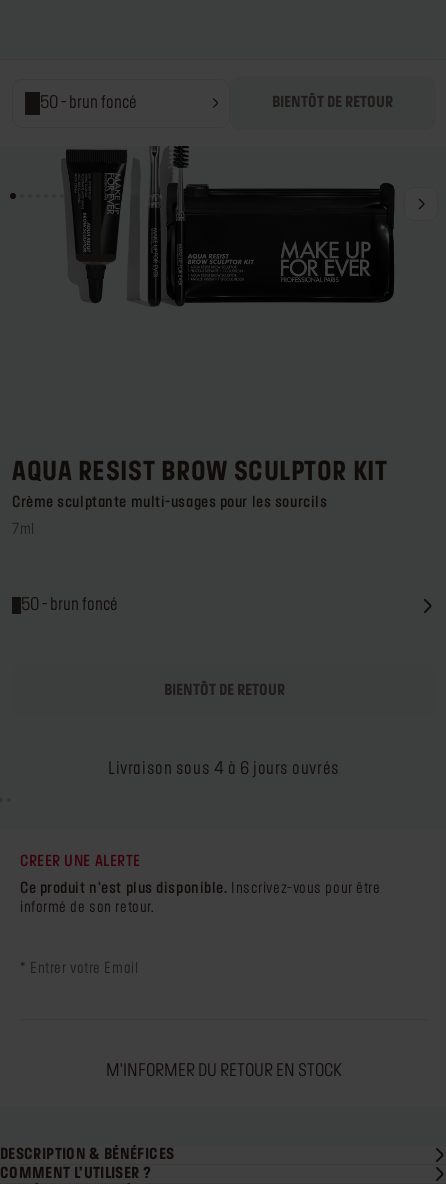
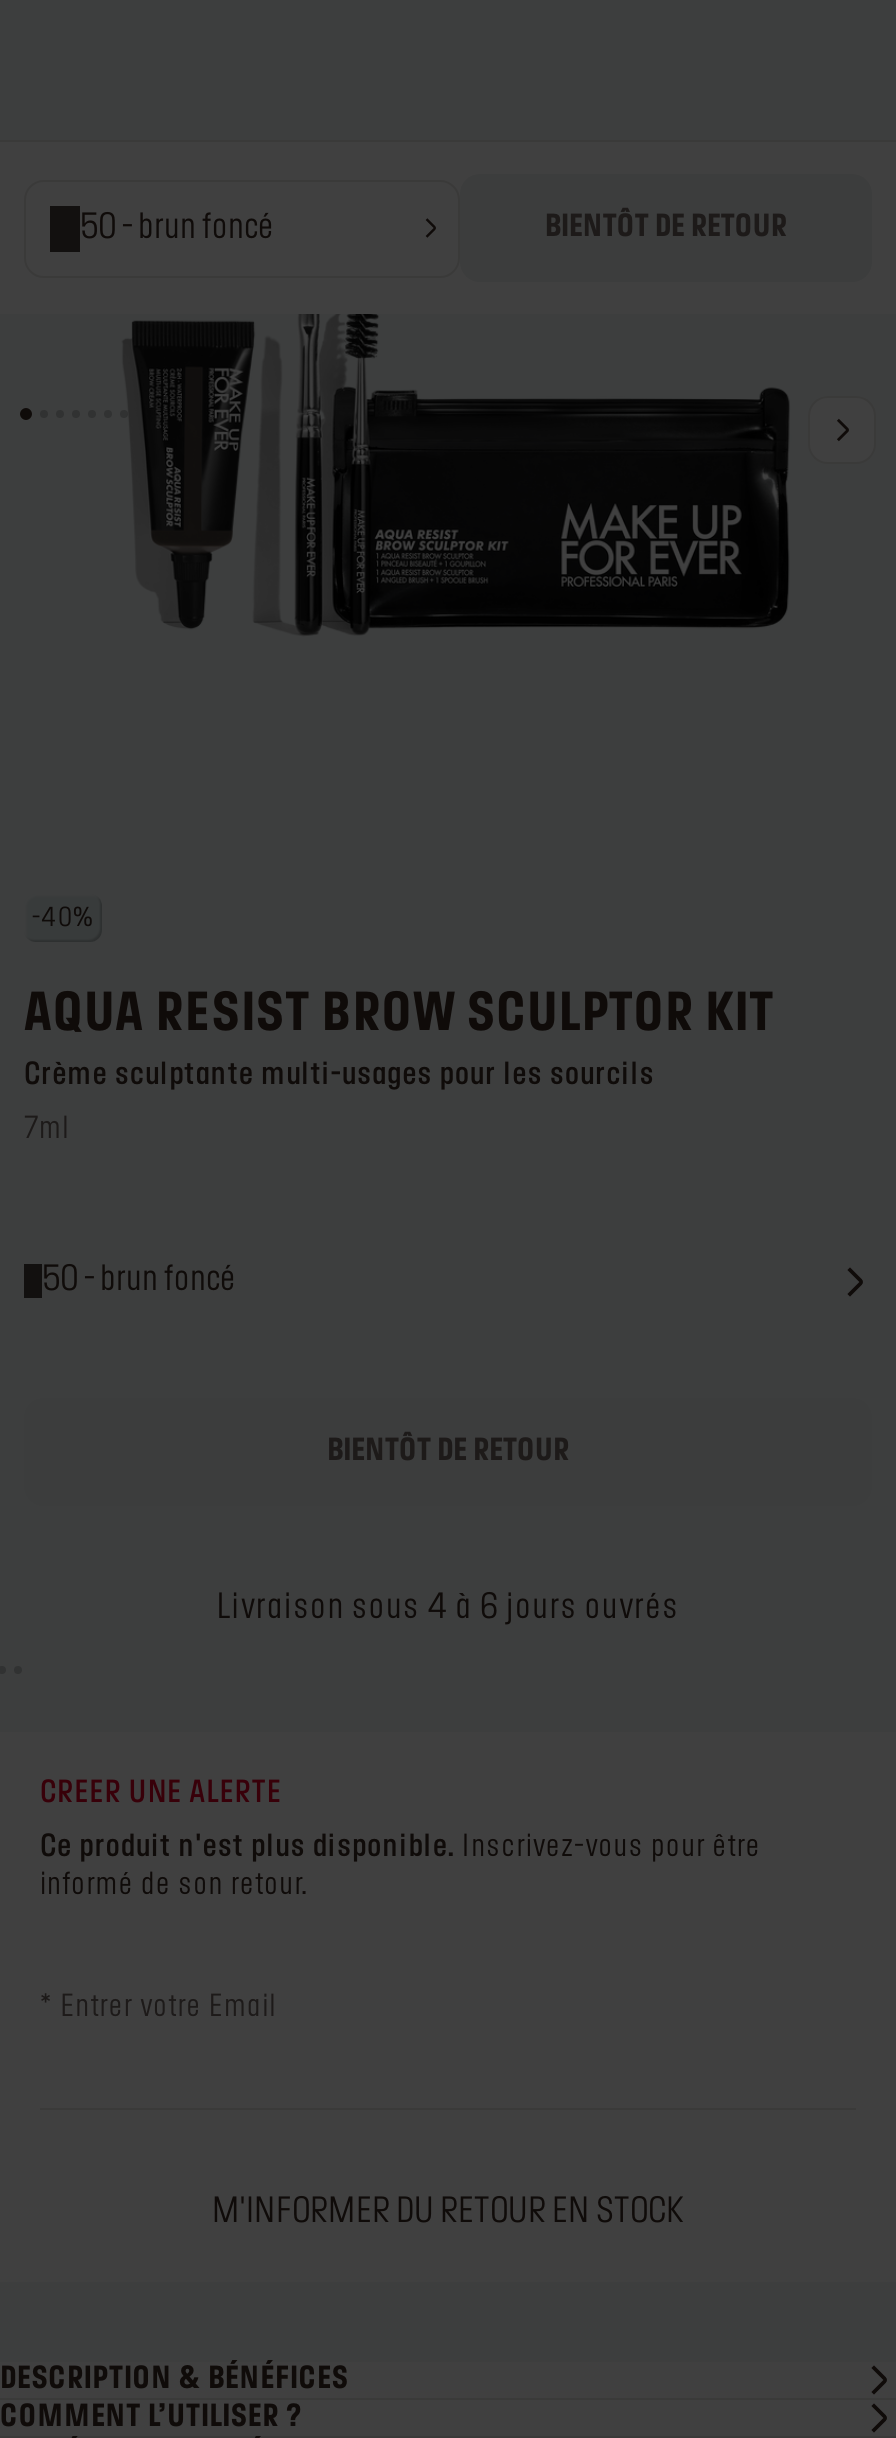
+ -40%
